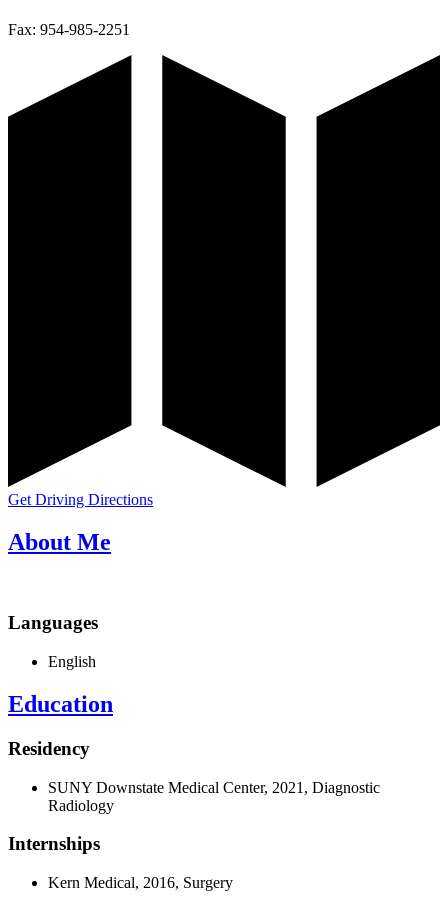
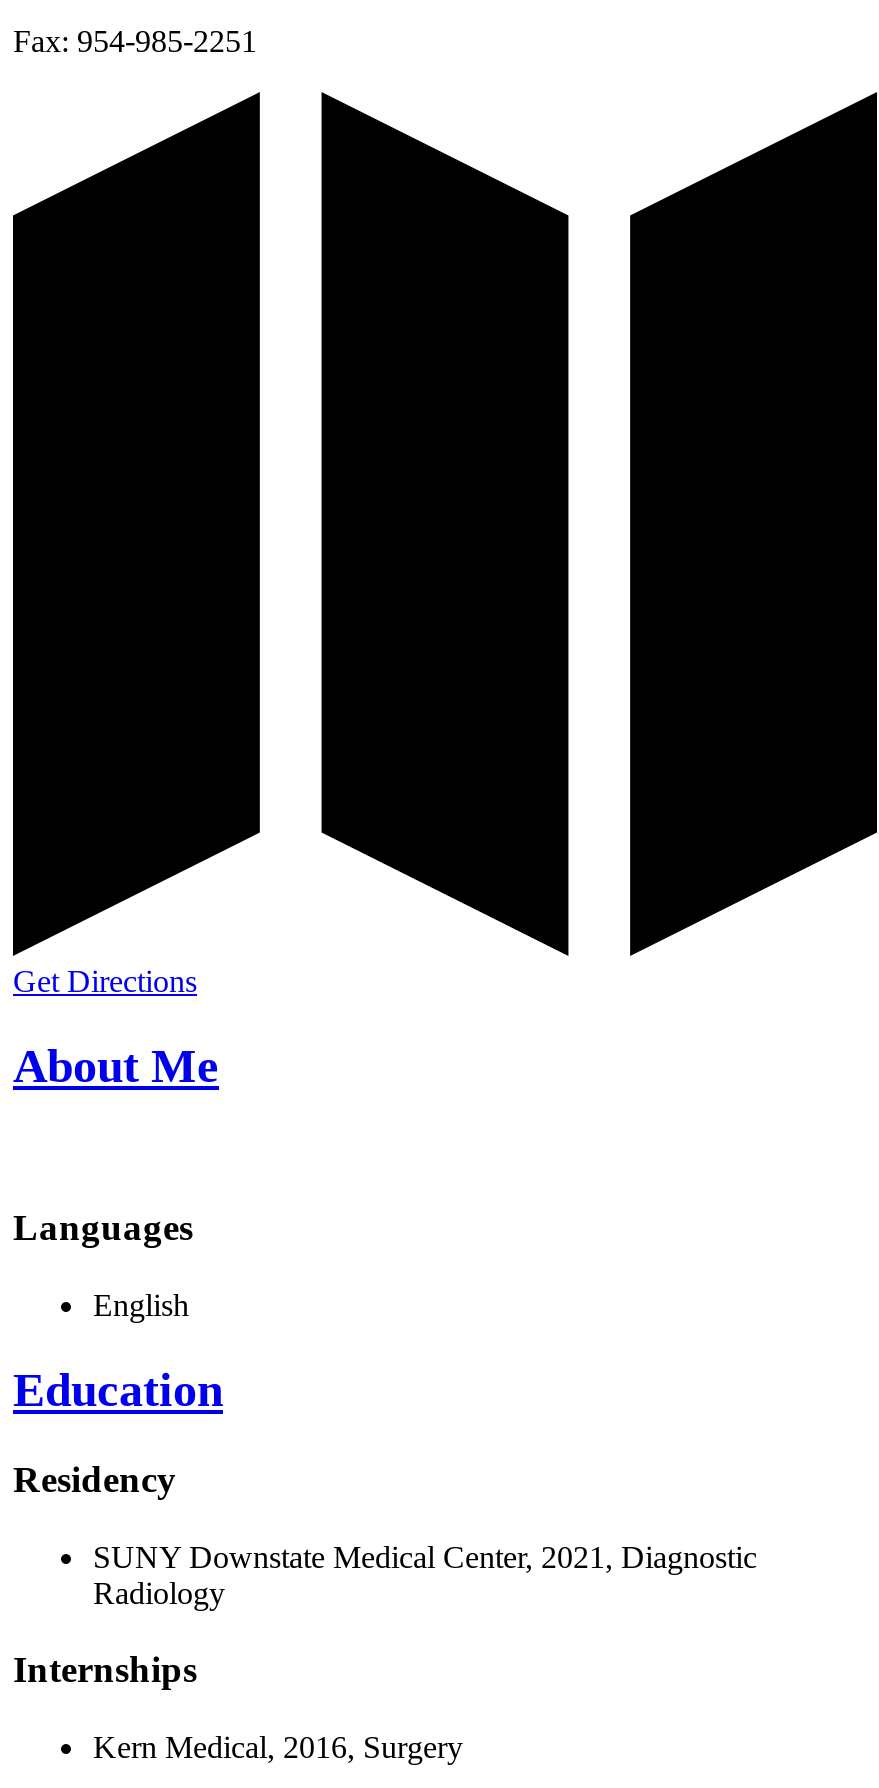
- Get Driving Directions
+ Get Directions
